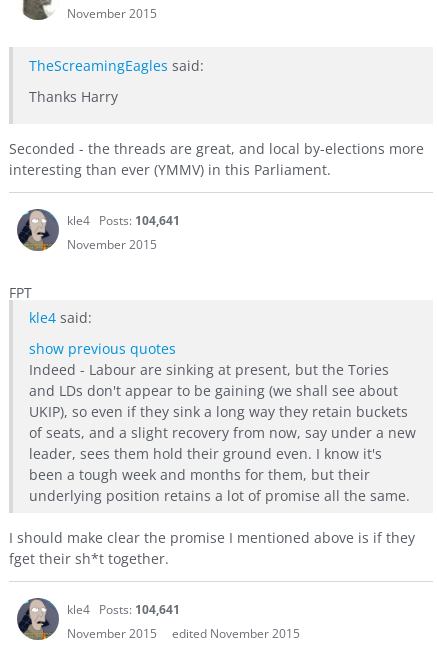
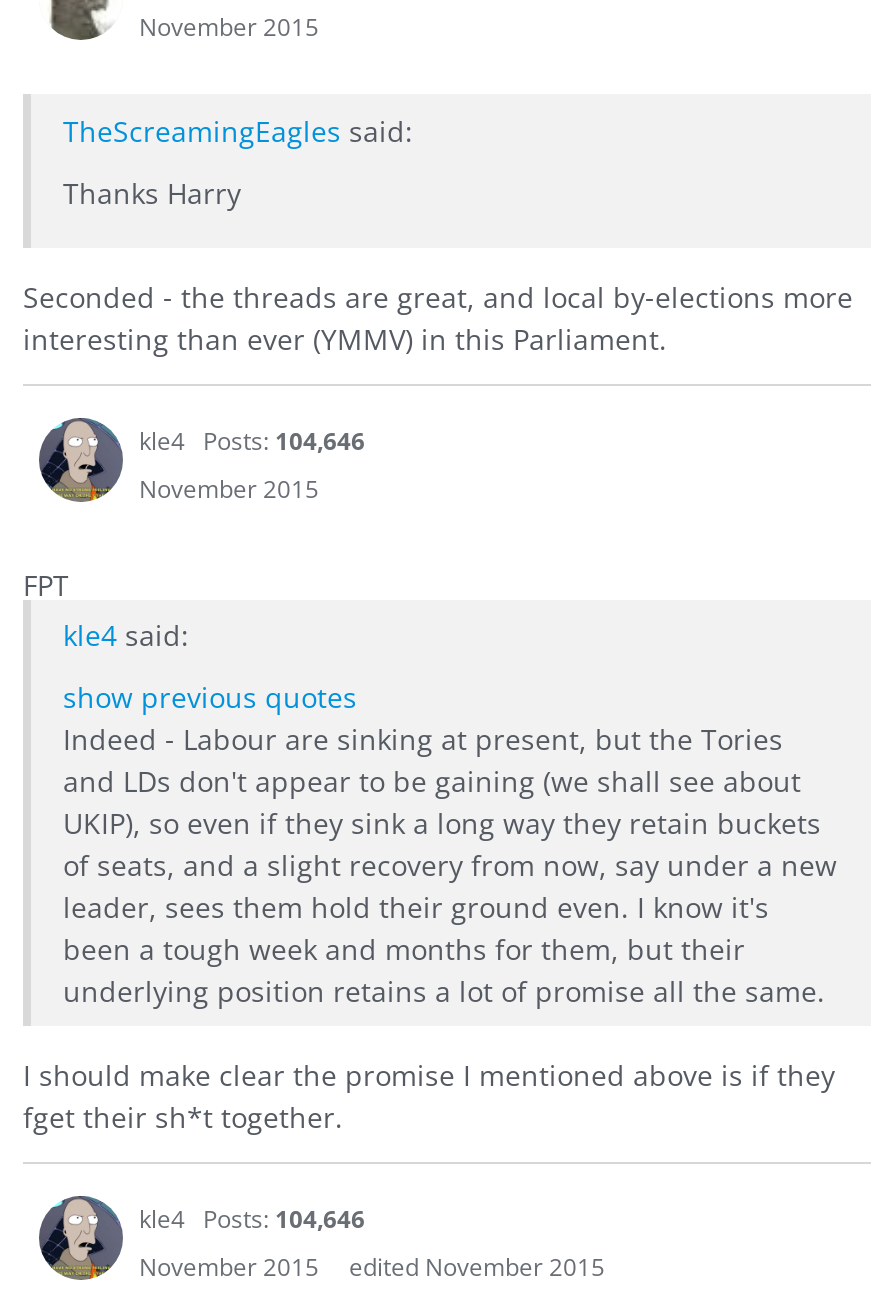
- kle4 Posts: 104,641
+ kle4 Posts: 104,646

- kle4 Posts: 104,641
+ kle4 Posts: 104,646
